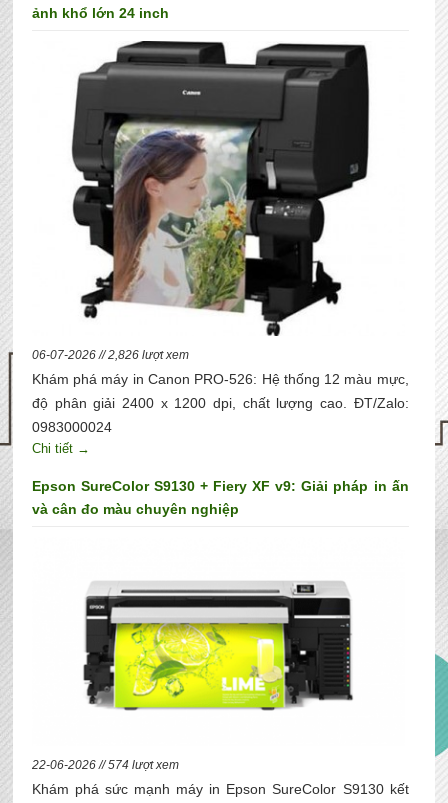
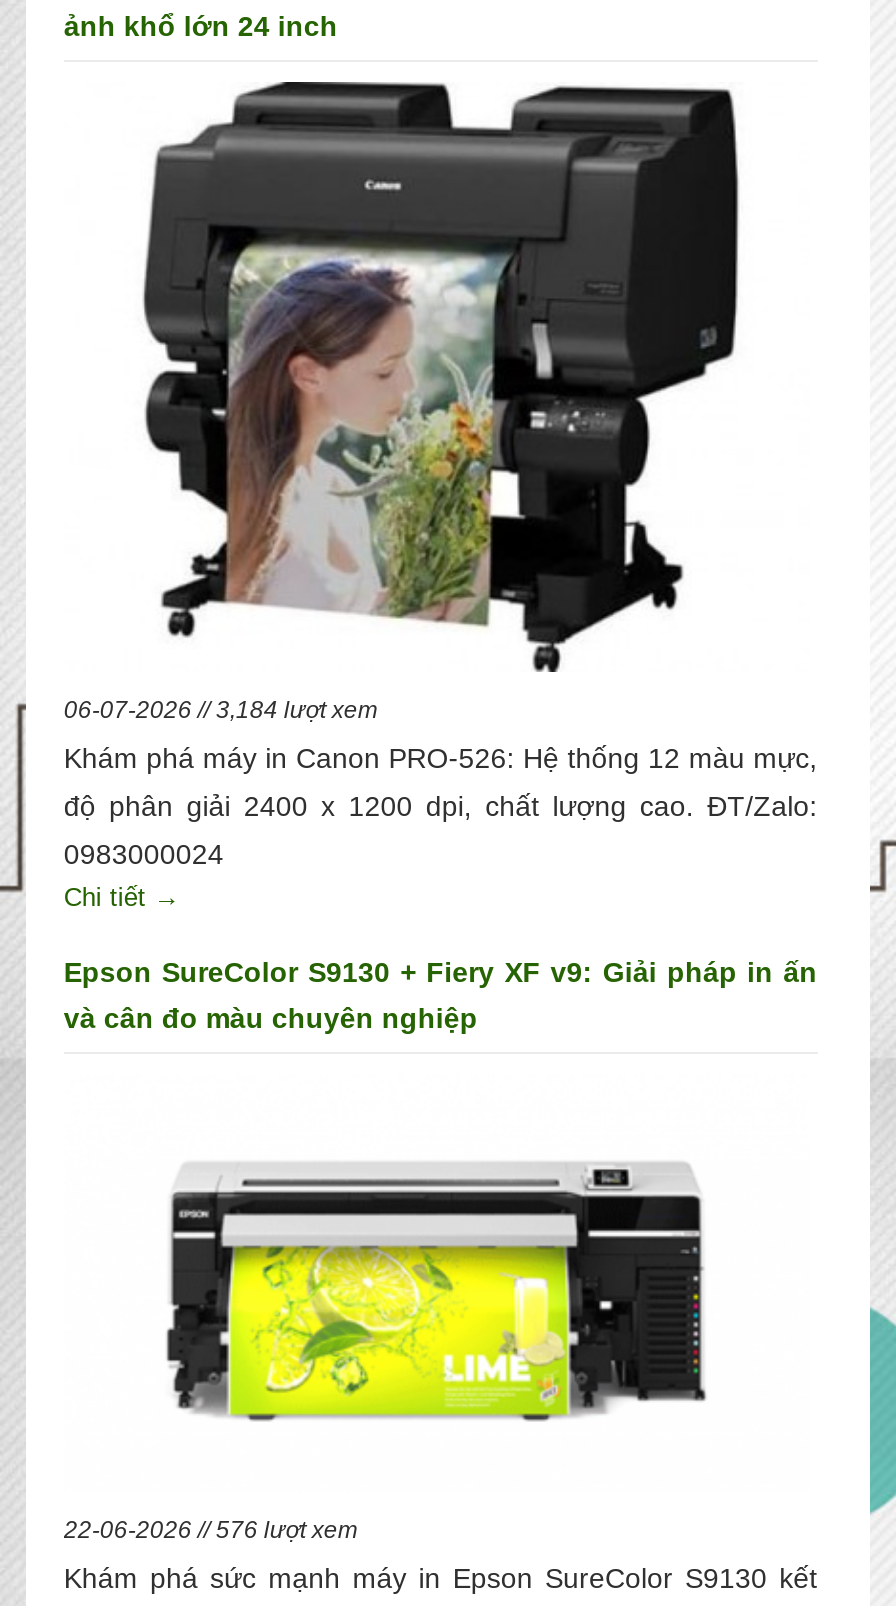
- 06-07-2026 // 2,826 lượt xem
+ 06-07-2026 // 3,184 lượt xem

- 22-06-2026 // 574 lượt xem
+ 22-06-2026 // 576 lượt xem
